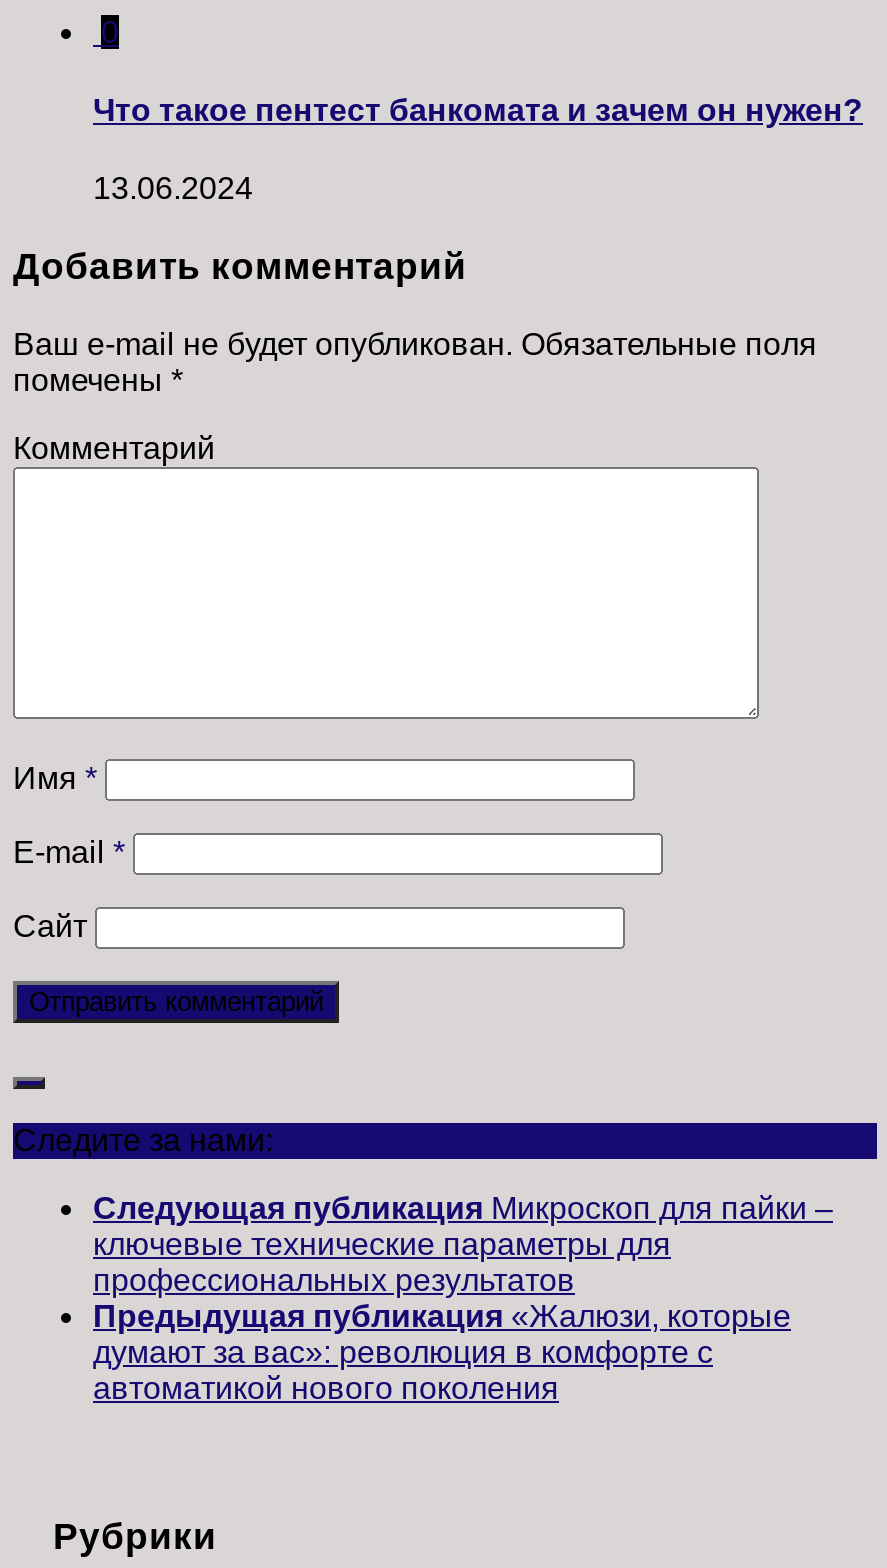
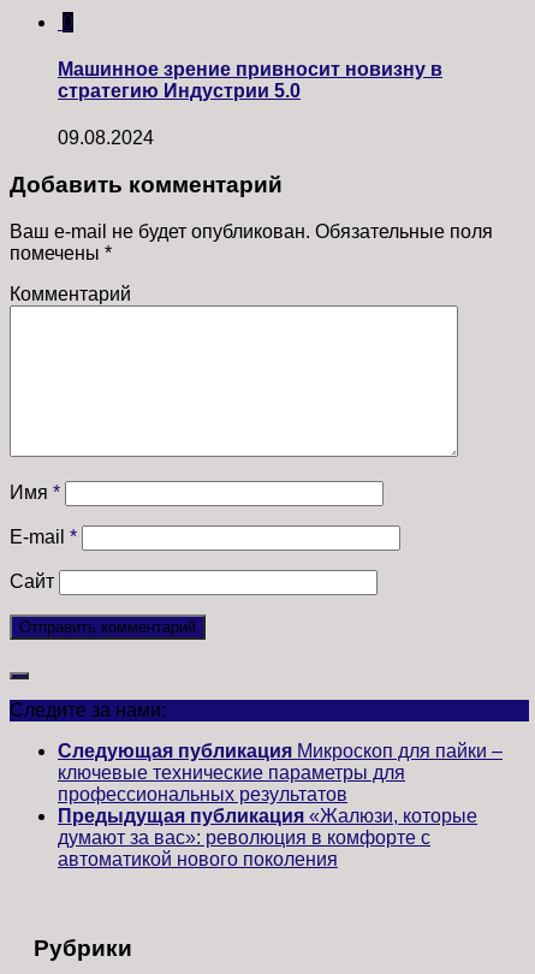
- Что такое пентест банкомата и зачем он нужен?
+ Машинное зрение привносит новизну в
+ стратегию Индустрии 5.0

- 13.06.2024
+ 09.08.2024
